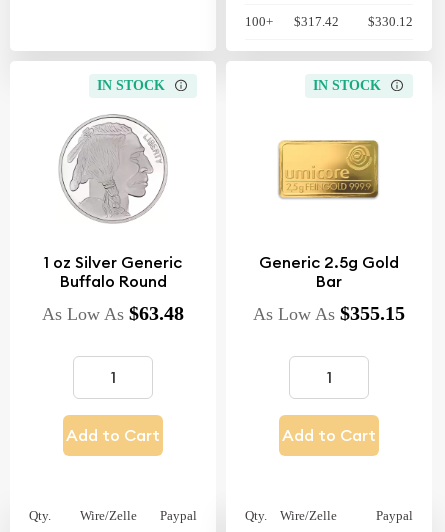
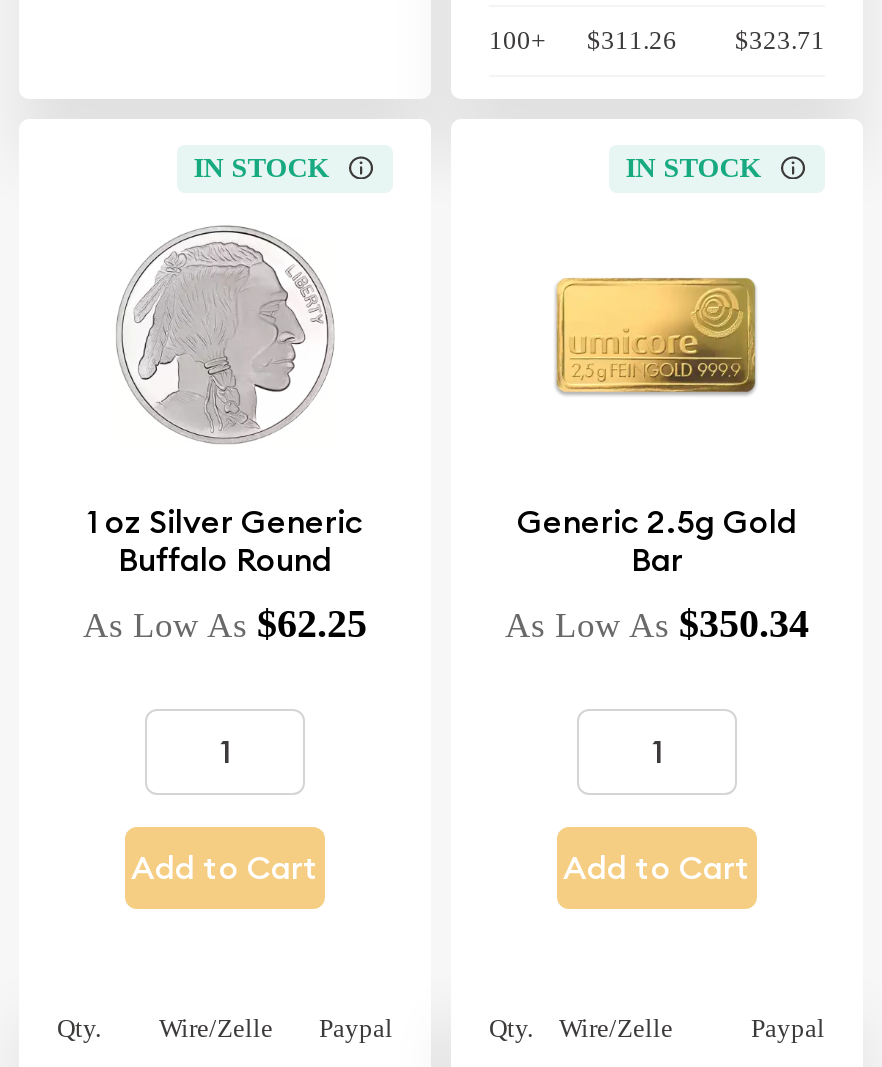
- $317.42
+ $311.26

- $330.12
+ $323.71

- As Low As $63.48
+ As Low As $62.25

- As Low As $355.15
+ As Low As $350.34
